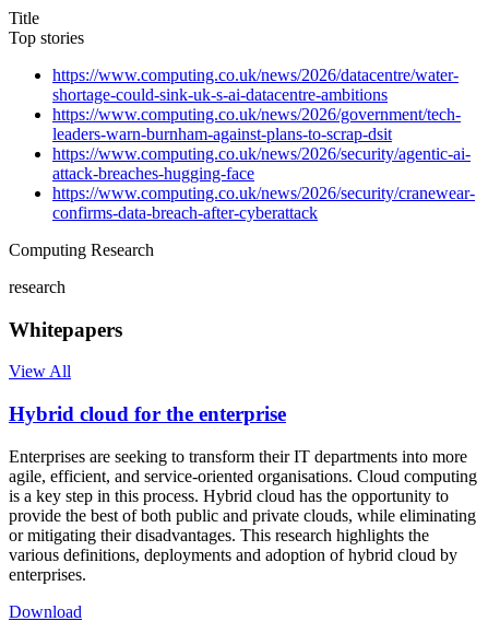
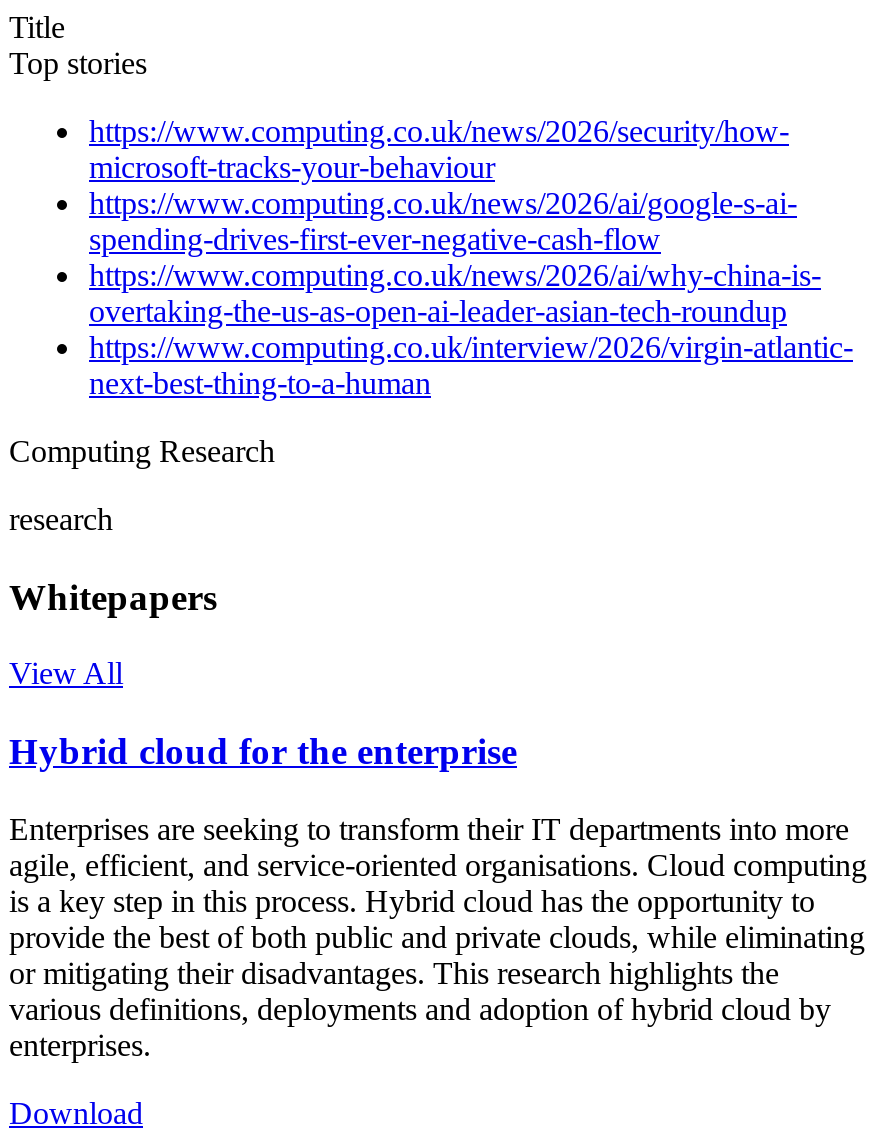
- https://www.computing.co.uk/news/2026/datacentre/water-
- shortage-could-sink-uk-s-ai-datacentre-ambitions
- https://www.computing.co.uk/news/2026/government/tech-
- leaders-warn-burnham-against-plans-to-scrap-dsit
- https://www.computing.co.uk/news/2026/security/agentic-ai-
- attack-breaches-hugging-face
- https://www.computing.co.uk/news/2026/security/cranewear-
- confirms-data-breach-after-cyberattack
+ https://www.computing.co.uk/news/2026/security/how-
+ microsoft-tracks-your-behaviour
+ https://www.computing.co.uk/news/2026/ai/google-s-ai-
+ spending-drives-first-ever-negative-cash-flow
+ https://www.computing.co.uk/news/2026/ai/why-china-is-
+ overtaking-the-us-as-open-ai-leader-asian-tech-roundup
+ https://www.computing.co.uk/interview/2026/virgin-atlantic-
+ next-best-thing-to-a-human
